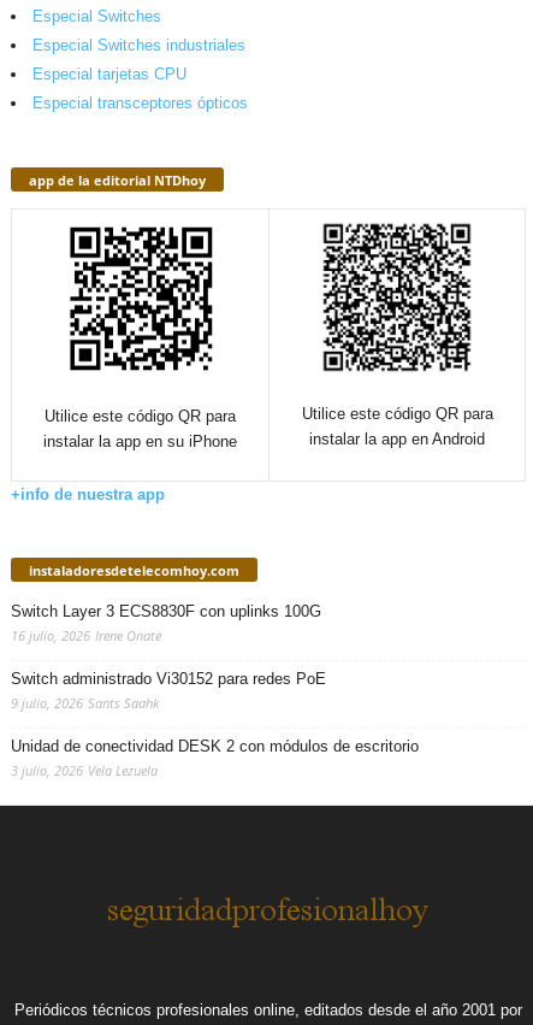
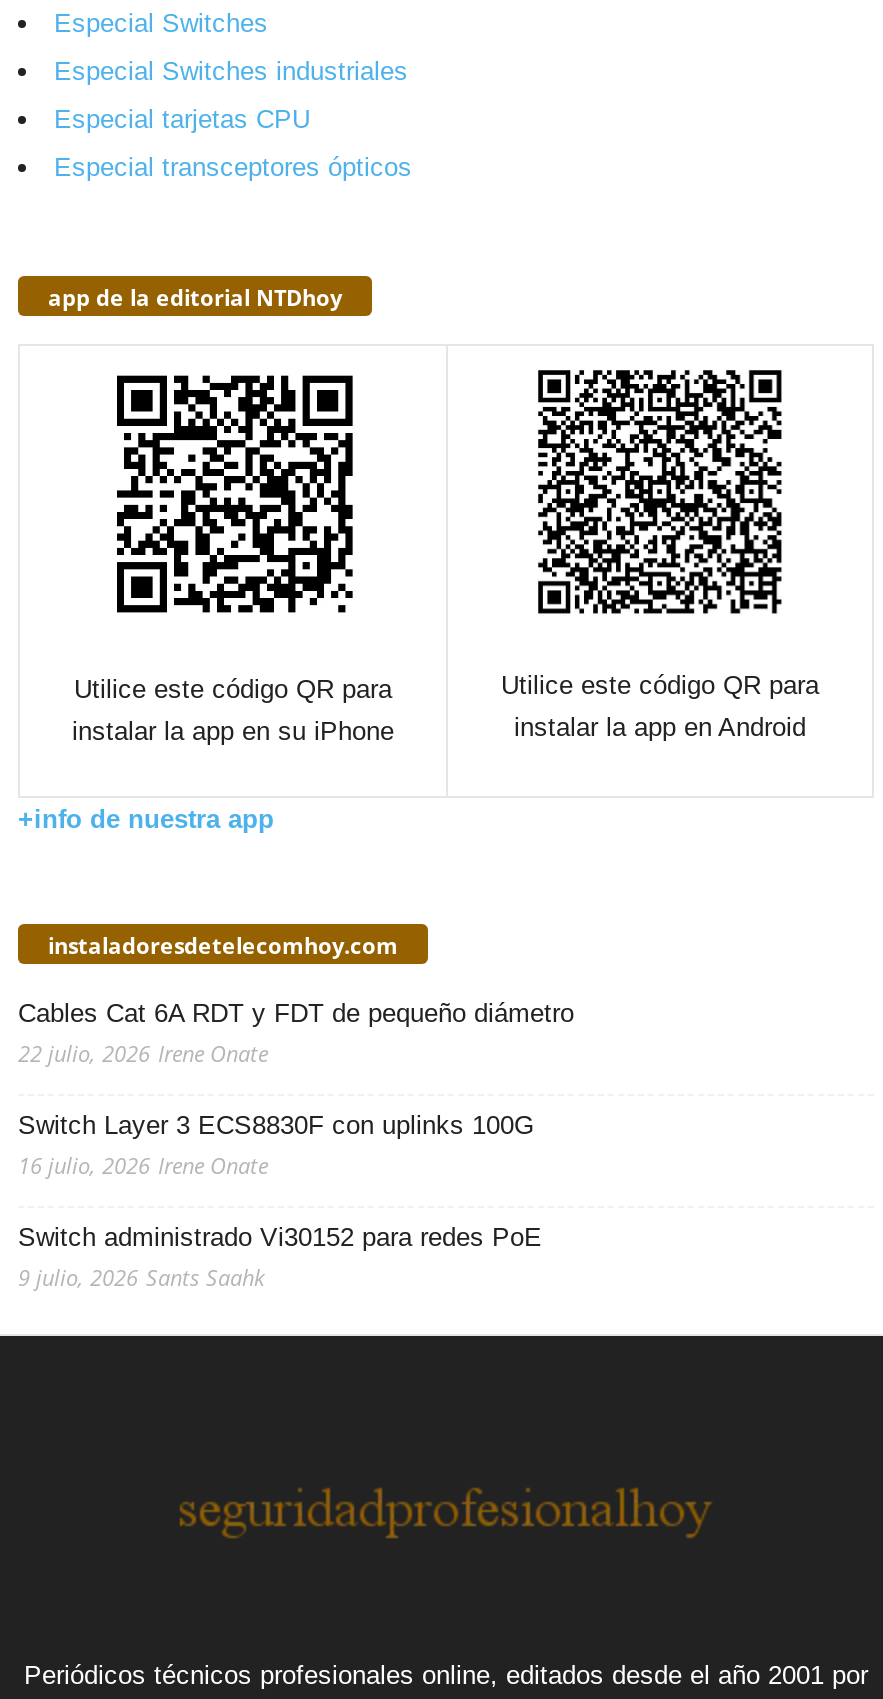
+ Cables Cat 6A RDT y FDT de pequeño diámetro
+ 22 julio, 2026 Irene Onate

moved down: Switch Layer 3 ECS8830F con uplinks 100G | 16 julio, 2026 Irene Onate | Switch administrado Vi30152 para redes PoE | 9 julio, 2026 Sants Saahk

- Unidad de conectividad DESK 2 con módulos de escritorio
- 3 julio, 2026 Vela Lezuela
